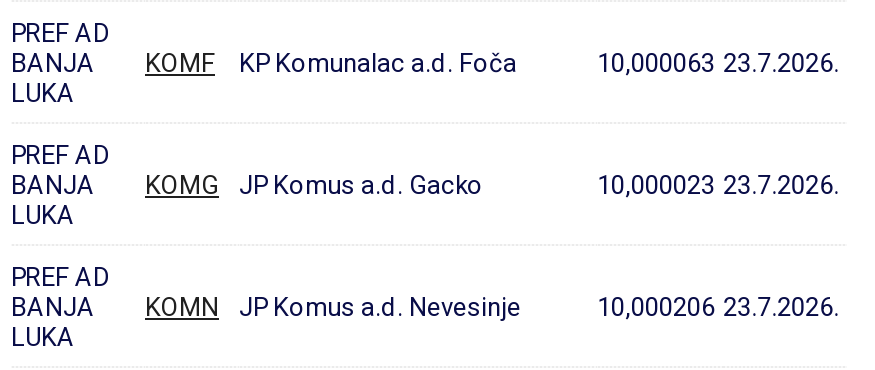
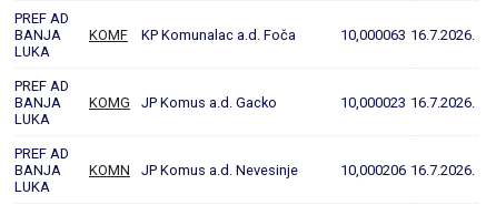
- 10,000063 23.7.2026.
+ 10,000063 16.7.2026.

- 10,000023 23.7.2026.
+ 10,000023 16.7.2026.

- 10,000206 23.7.2026.
+ 10,000206 16.7.2026.
